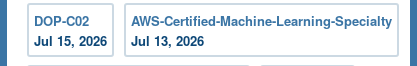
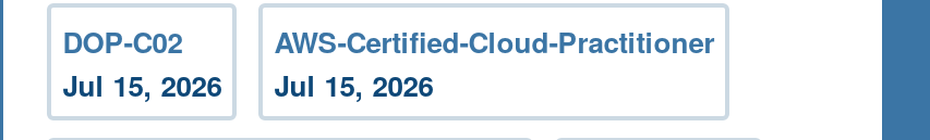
- AWS-Certified-Machine-Learning-Specialty
- Jul 13, 2026
+ AWS-Certified-Cloud-Practitioner
+ Jul 15, 2026
